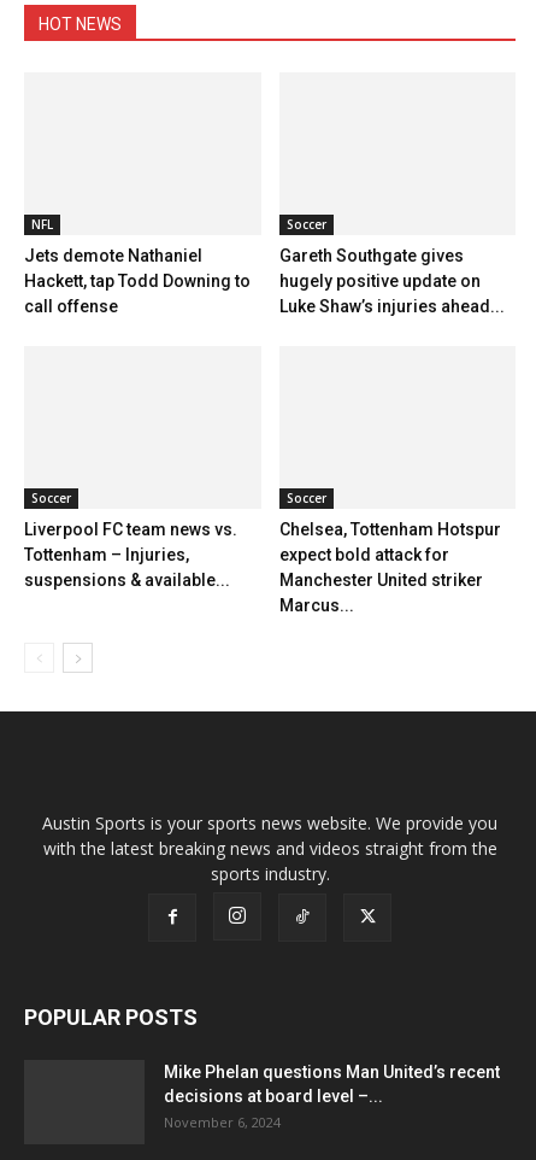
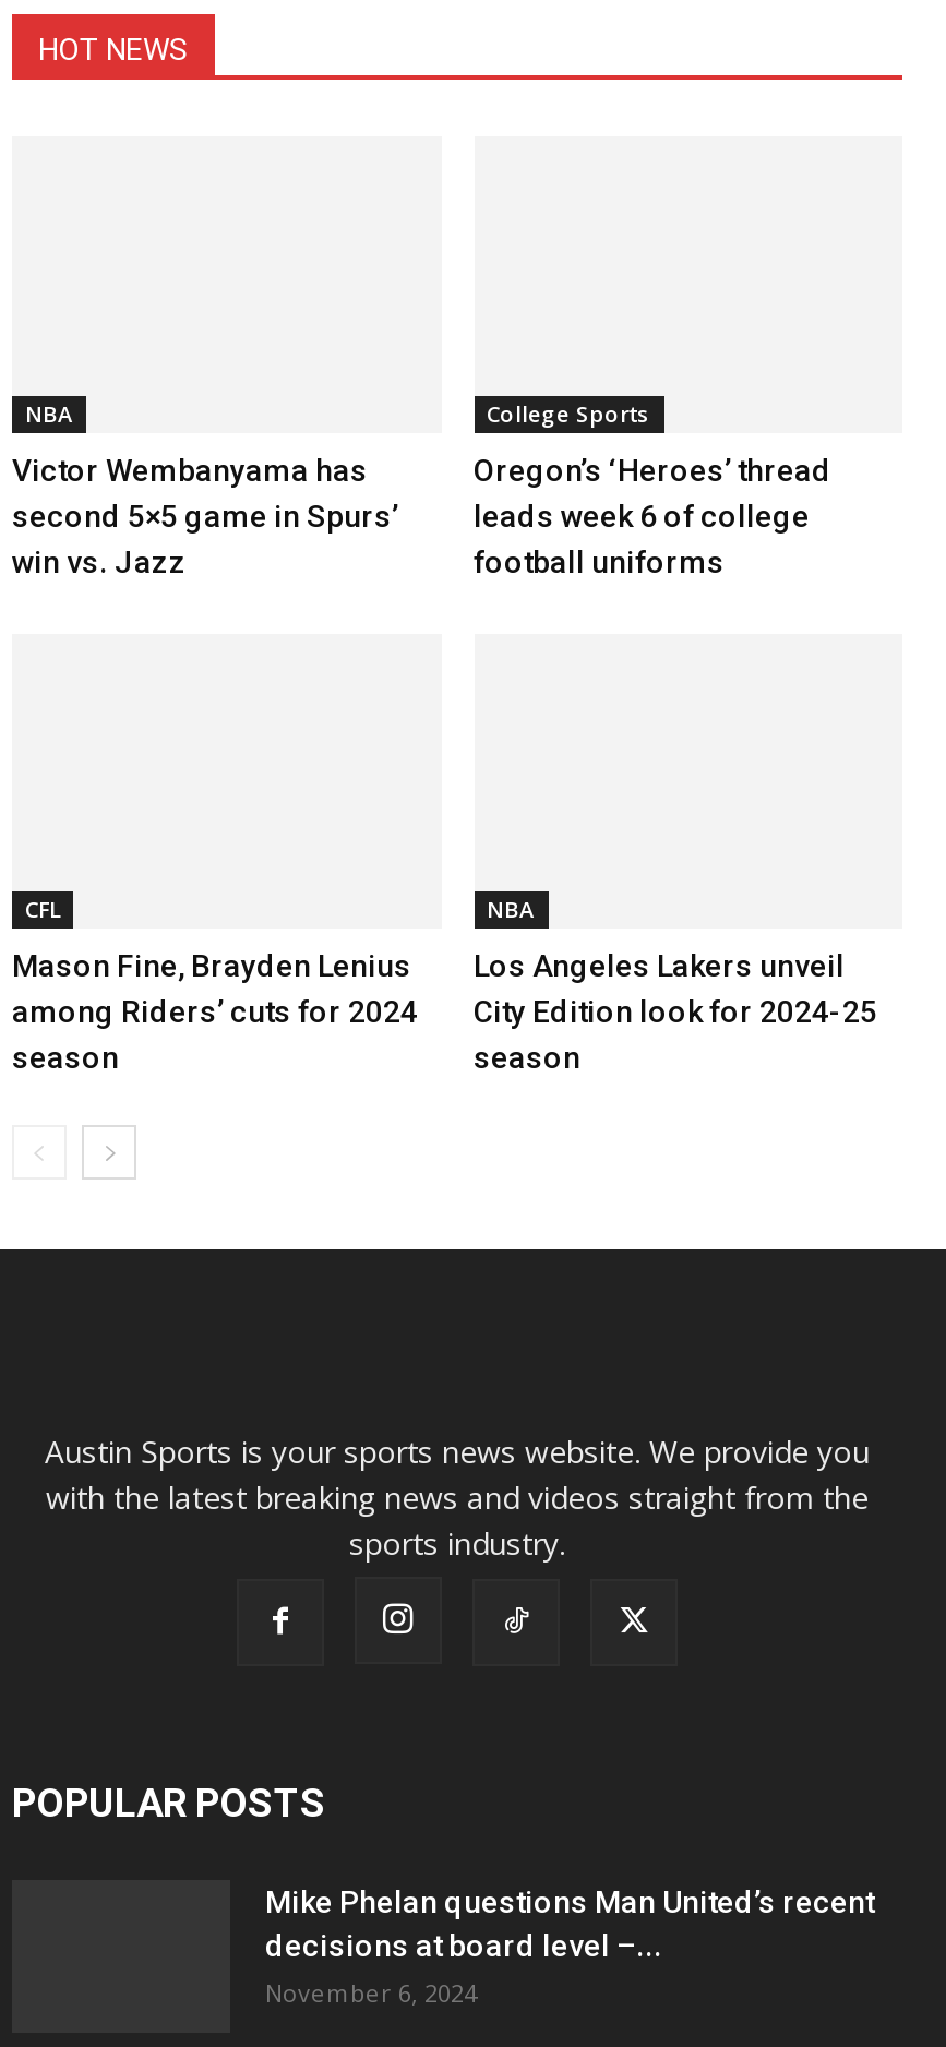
- NFL
+ NBA

- Soccer
+ College Sports

- Jets demote Nathaniel
- Hackett, tap Todd Downing to
- call offense
+ Victor Wembanyama has
+ second 5×5 game in Spurs’
+ win vs. Jazz

- Gareth Southgate gives
- hugely positive update on
- Luke Shaw’s injuries ahead...
+ Oregon’s ‘Heroes’ thread
+ leads week 6 of college
+ football uniforms

- Soccer
+ CFL

- Soccer
+ NBA

- Liverpool FC team news vs.
- Tottenham – Injuries,
- suspensions & available...
+ Mason Fine, Brayden Lenius
+ among Riders’ cuts for 2024
+ season

- Chelsea, Tottenham Hotspur
- expect bold attack for
- Manchester United striker
- Marcus...
+ Los Angeles Lakers unveil
+ City Edition look for 2024-25
+ season
